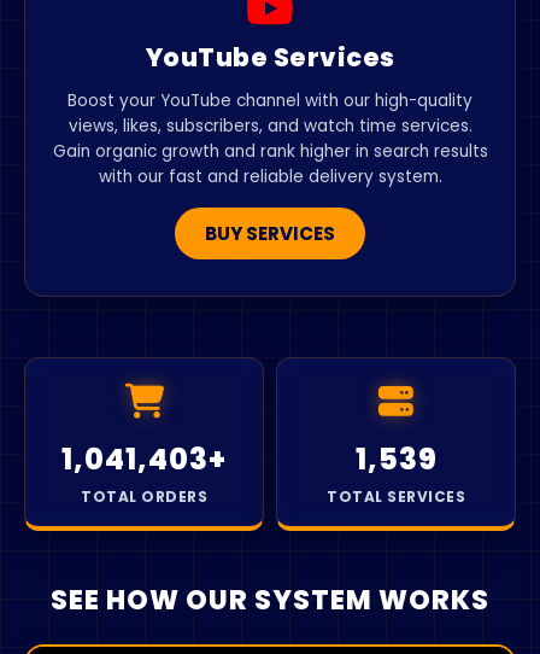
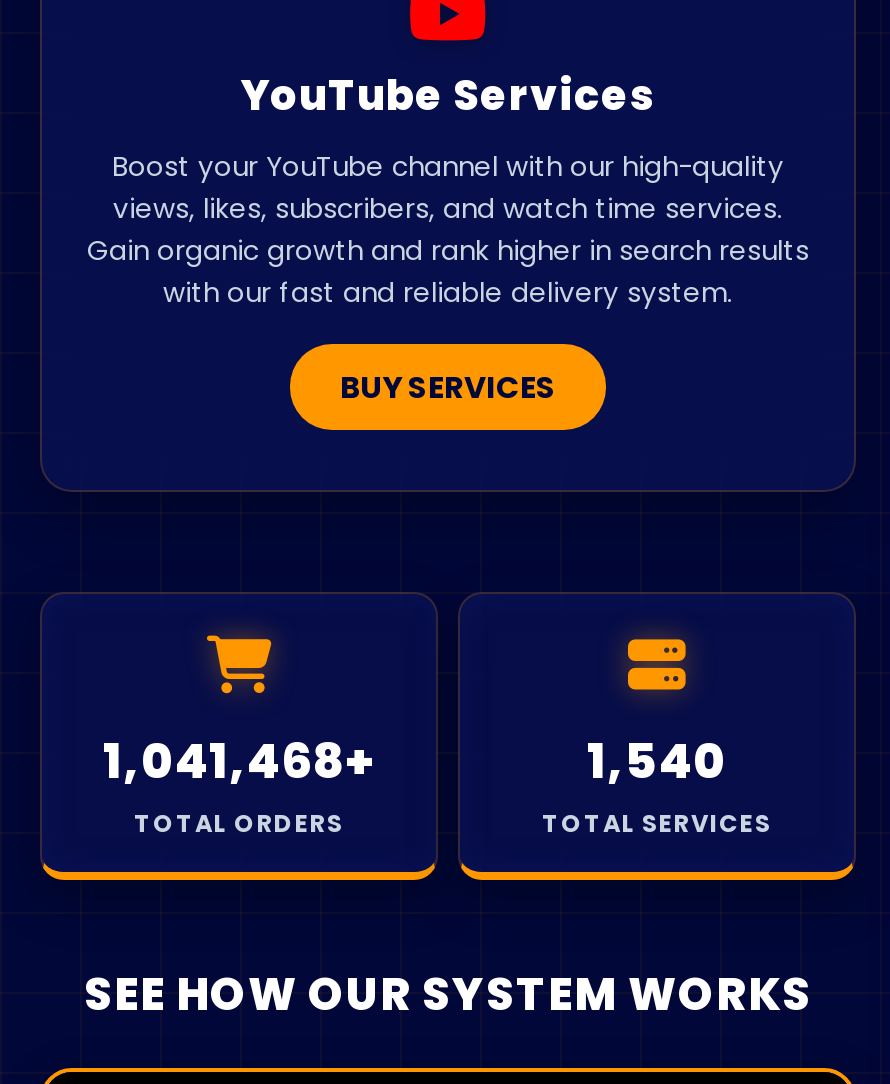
- 1,041,403+
+ 1,041,468+

- 1,539
+ 1,540
